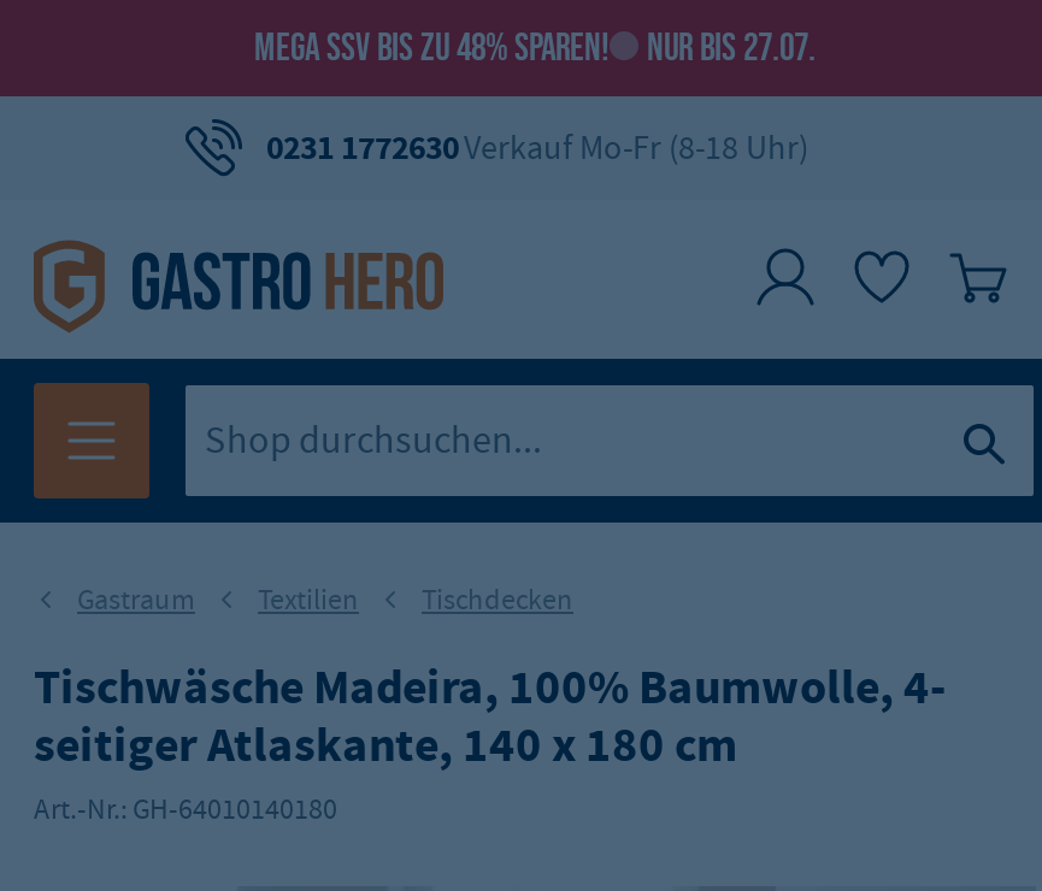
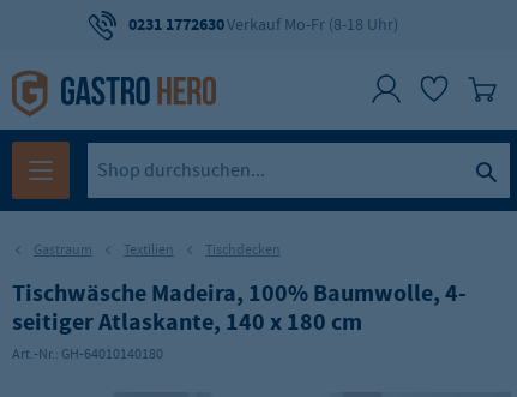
- MEGA SSV BIS ZU 48% SPAREN!
- NUR BIS 27.07.
